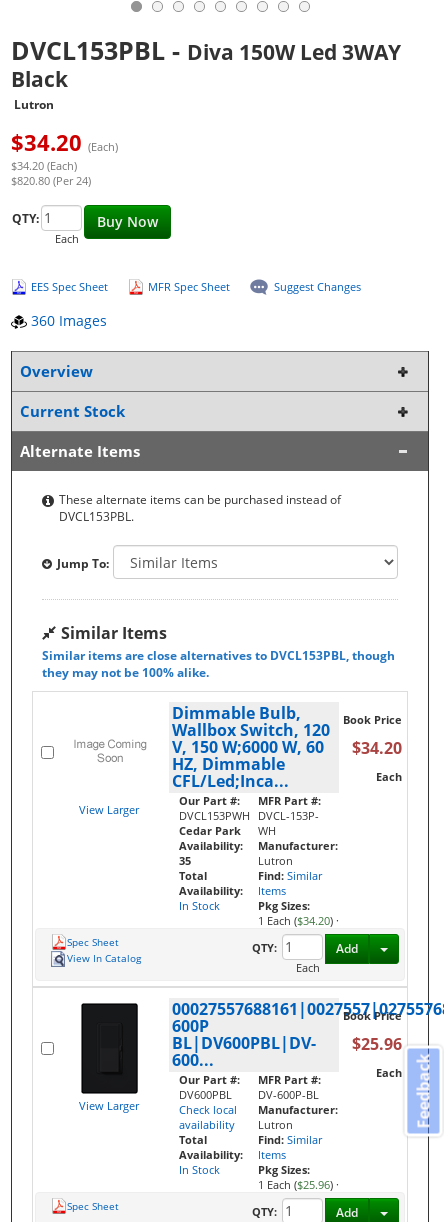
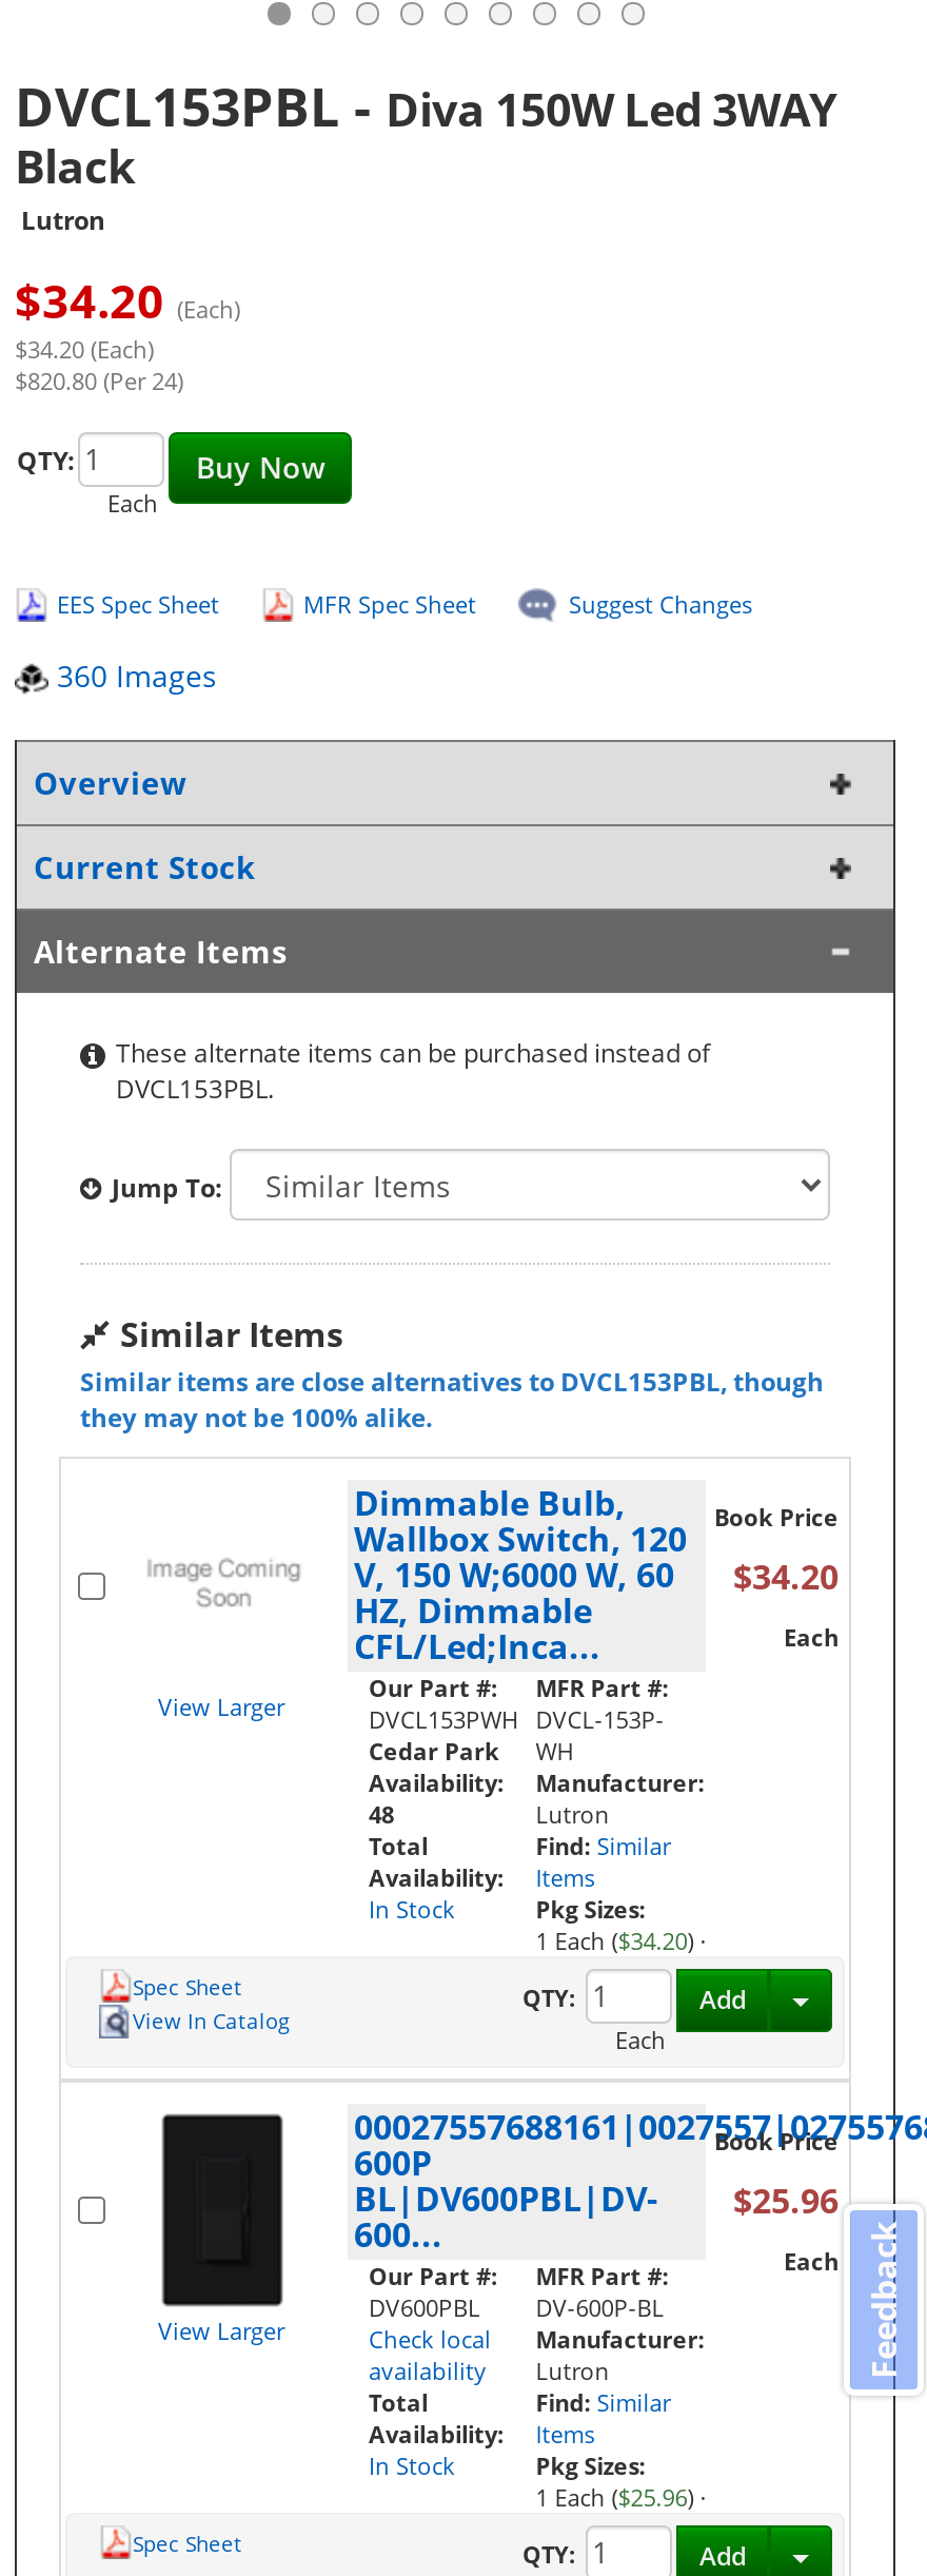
- 35
+ 48
